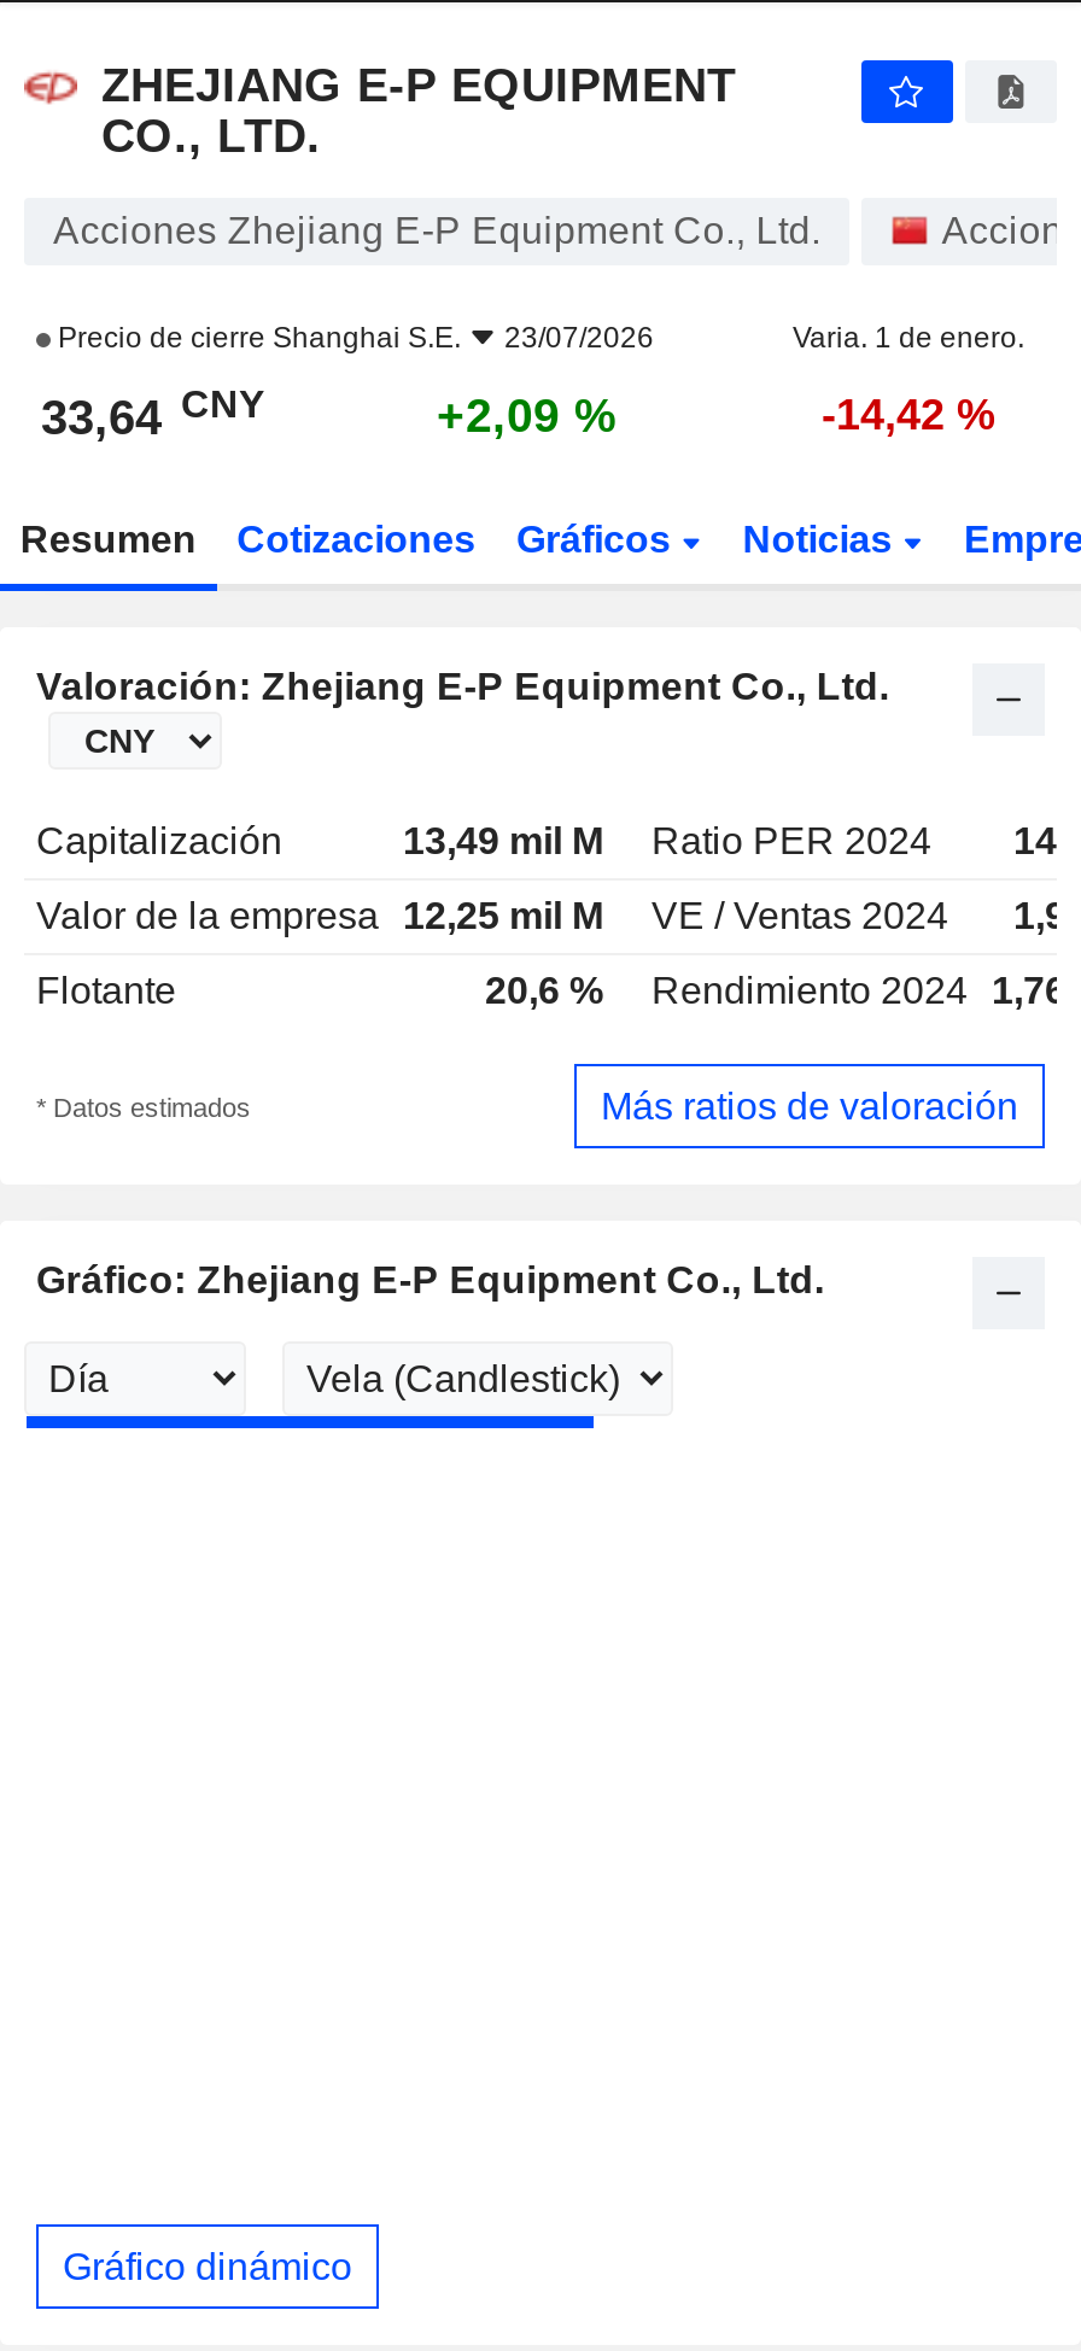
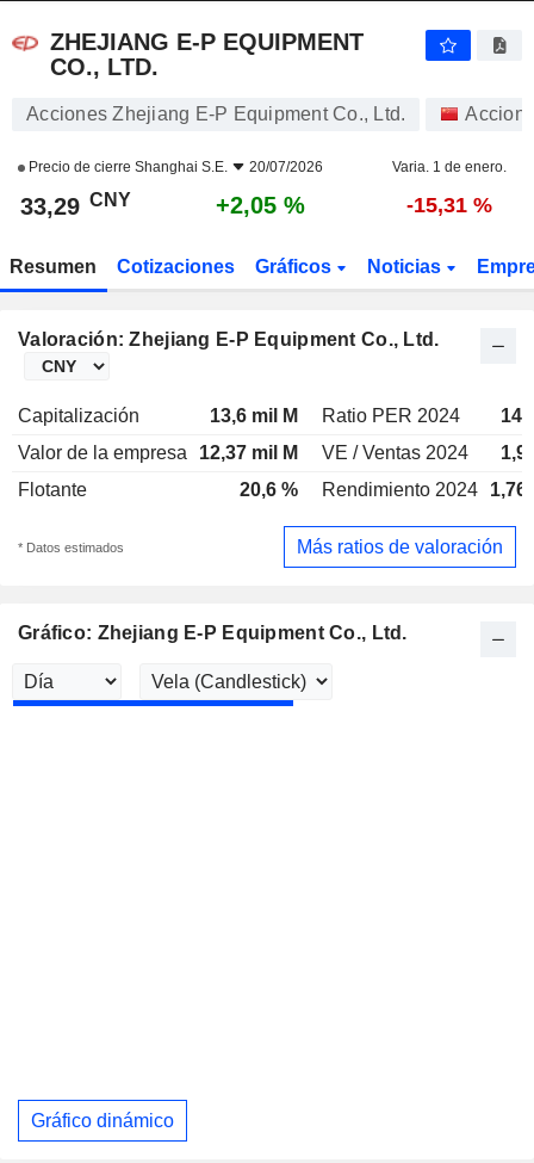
- Precio de cierre Shanghai S.E. 23/07/2026
+ Precio de cierre Shanghai S.E. 20/07/2026

- 33,64 CNY
+ 33,29 CNY

- +2,09 %
+ +2,05 %

- -14,42 %
+ -15,31 %

- 13,49 mil M
+ 13,6 mil M

- Valor de la empresa 12,25 mil M
+ Valor de la empresa 12,37 mil M
